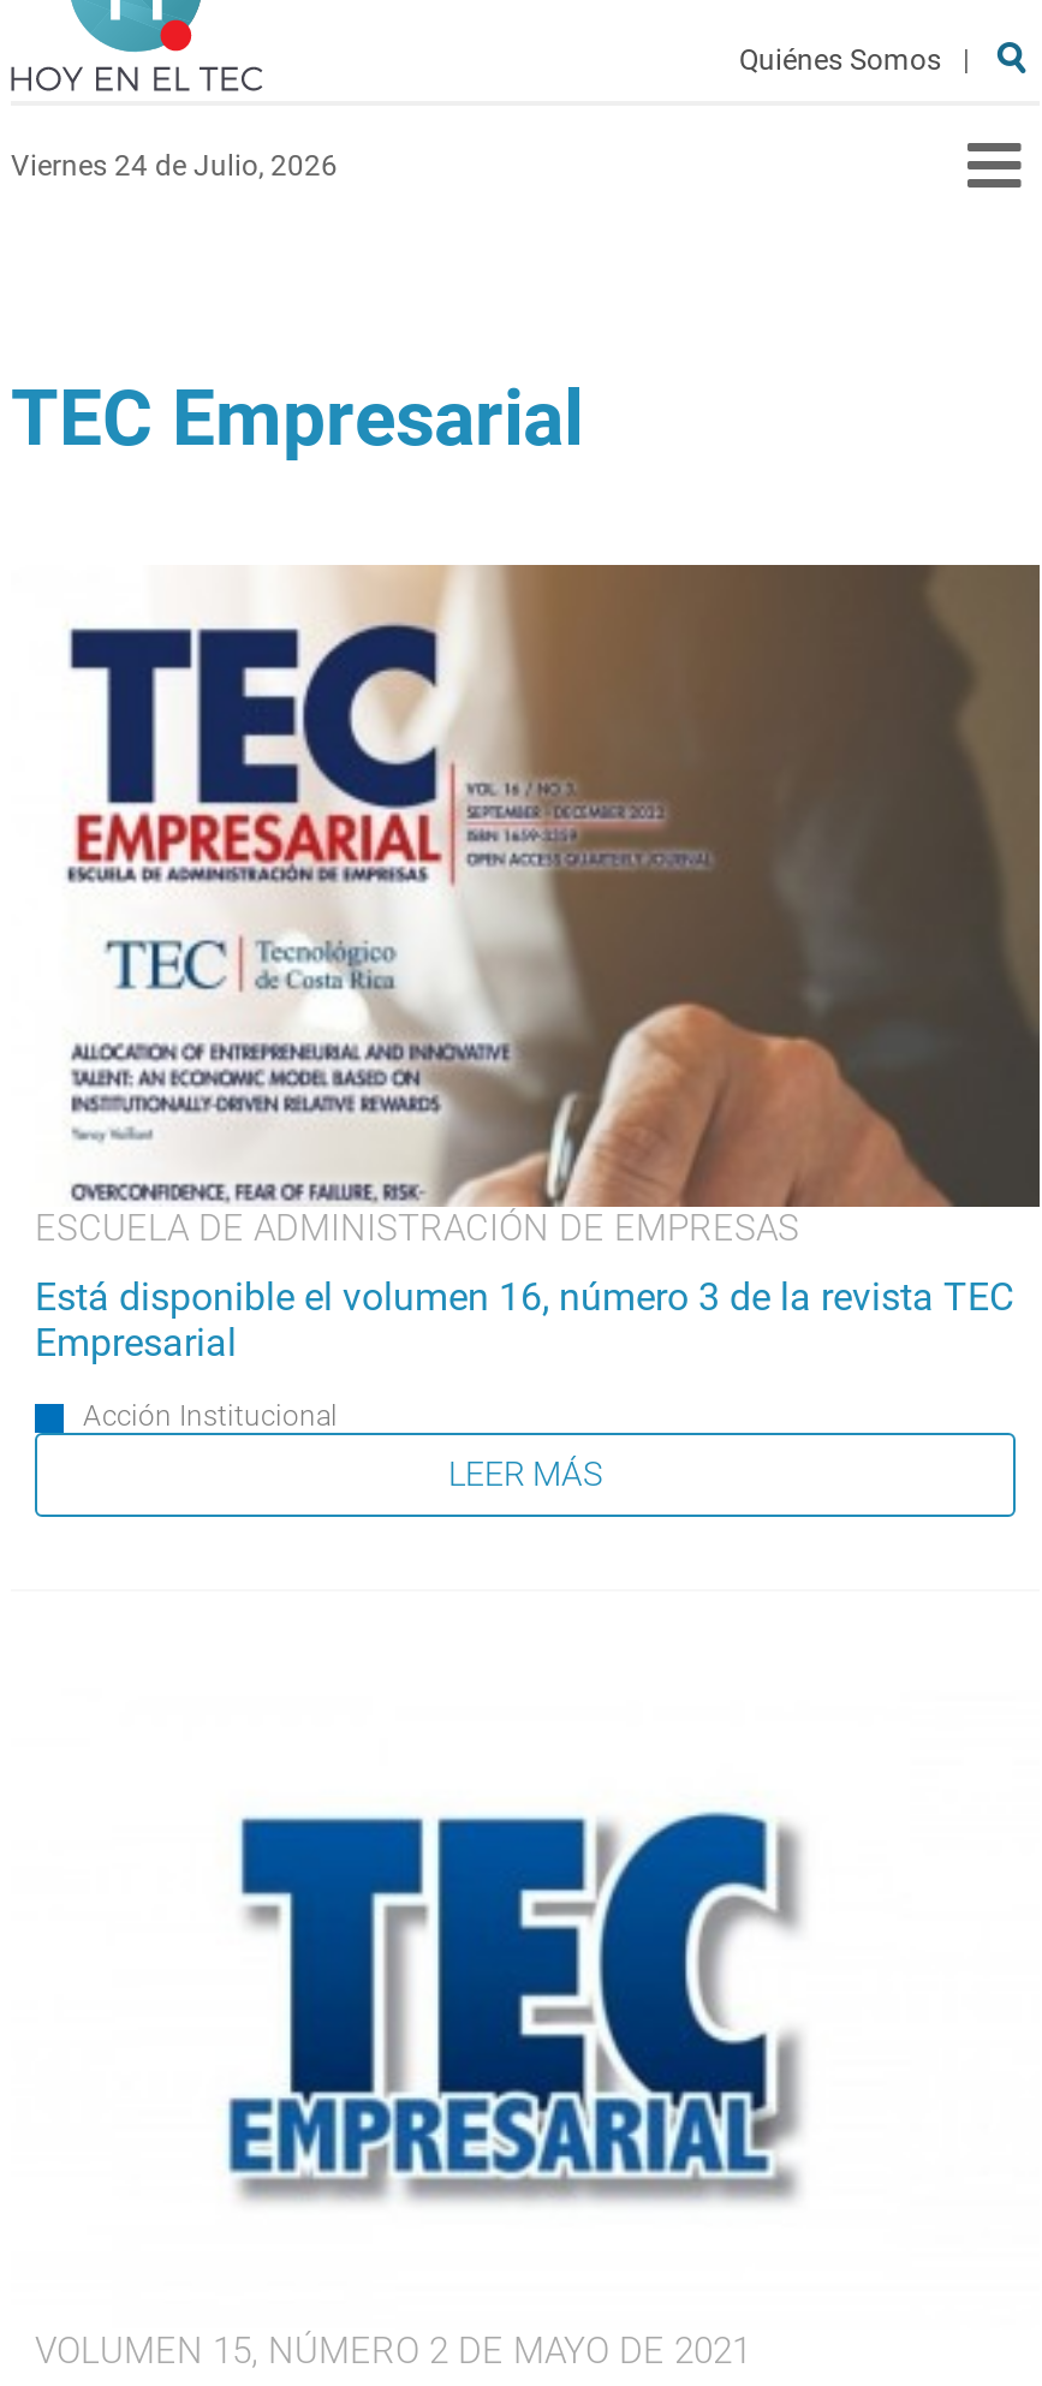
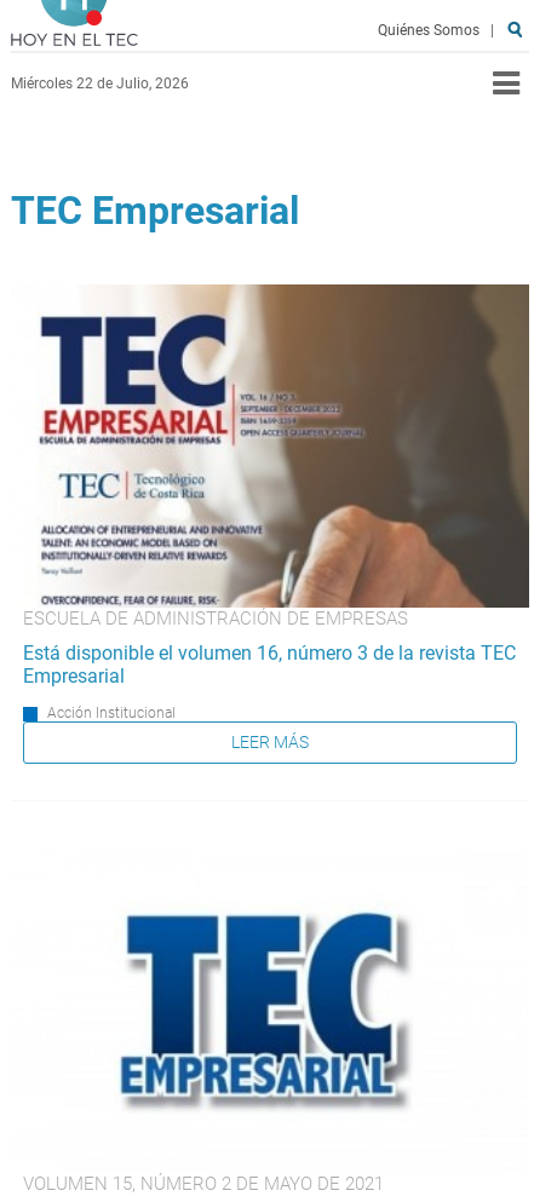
- Viernes 24 de Julio, 2026
+ Miércoles 22 de Julio, 2026
